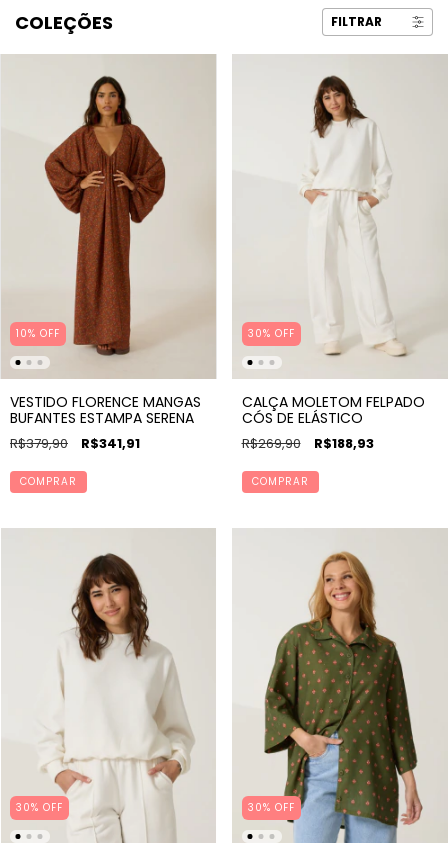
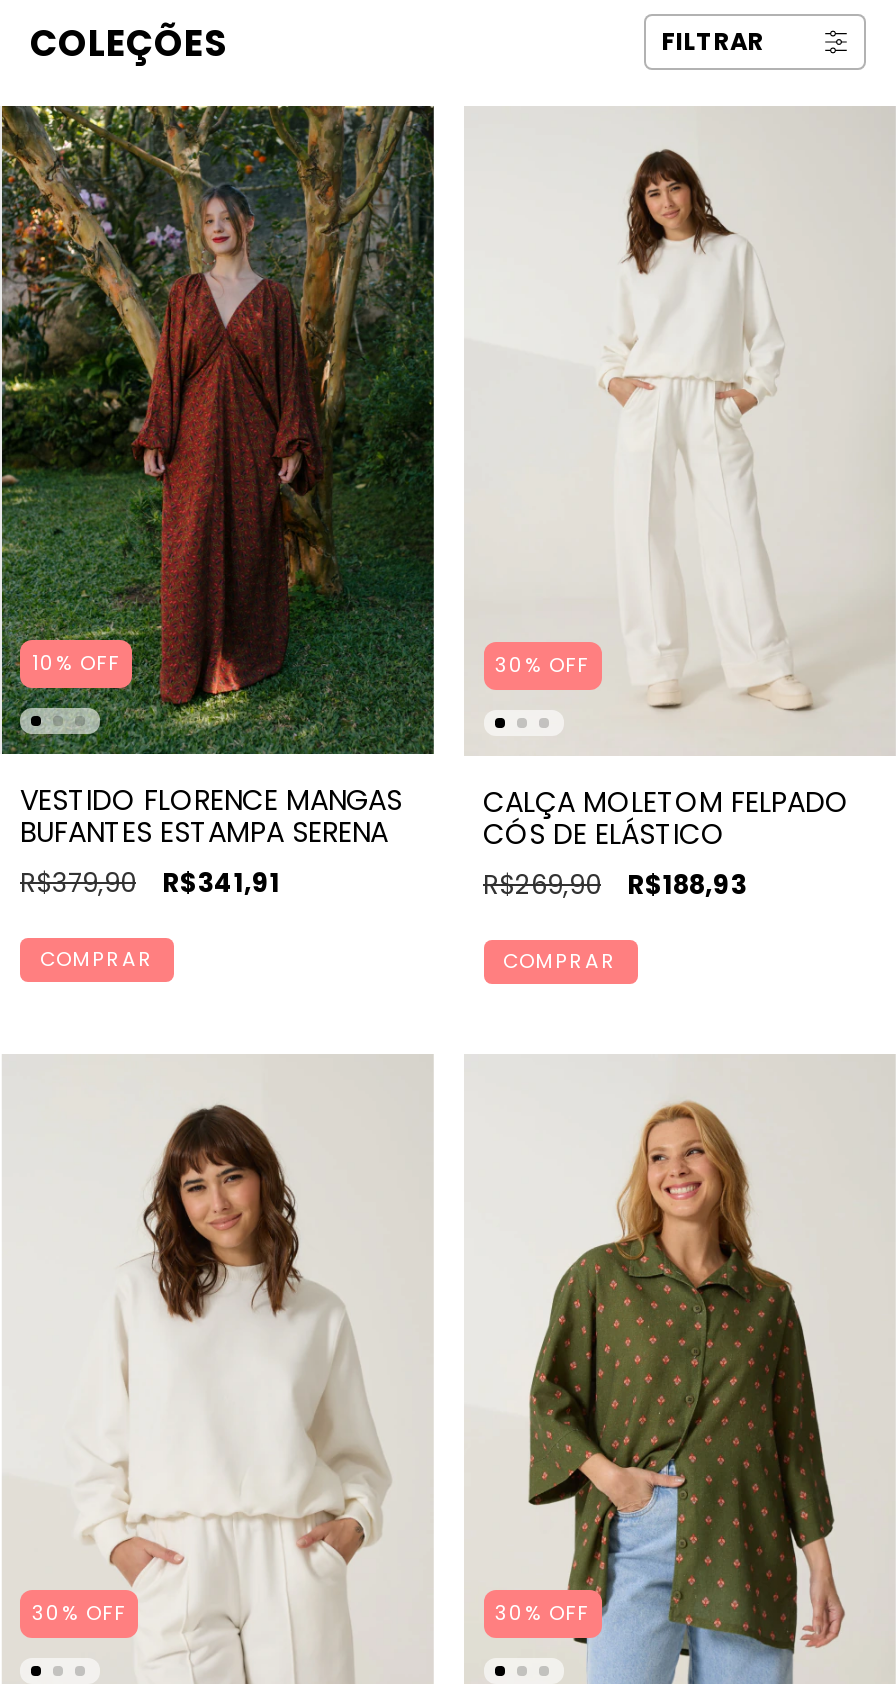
- [image]
+ [image]
